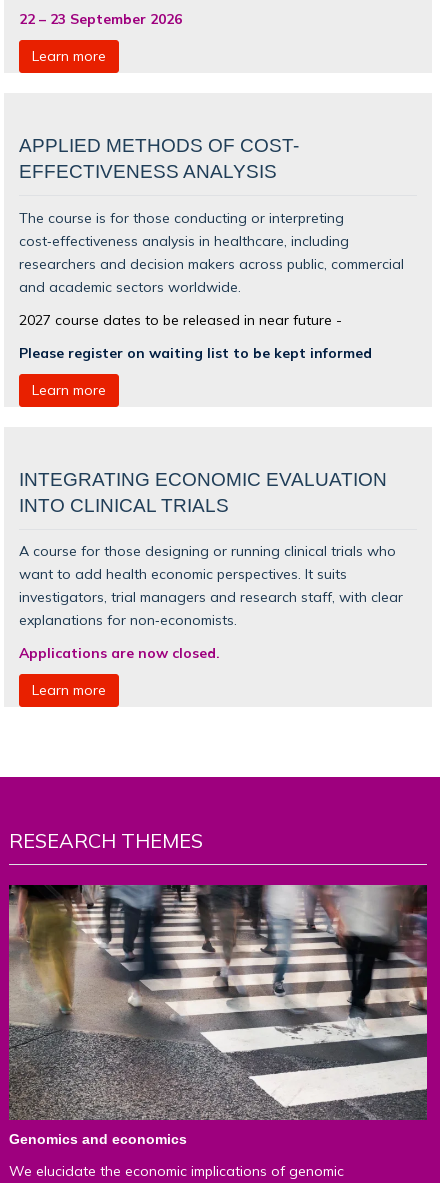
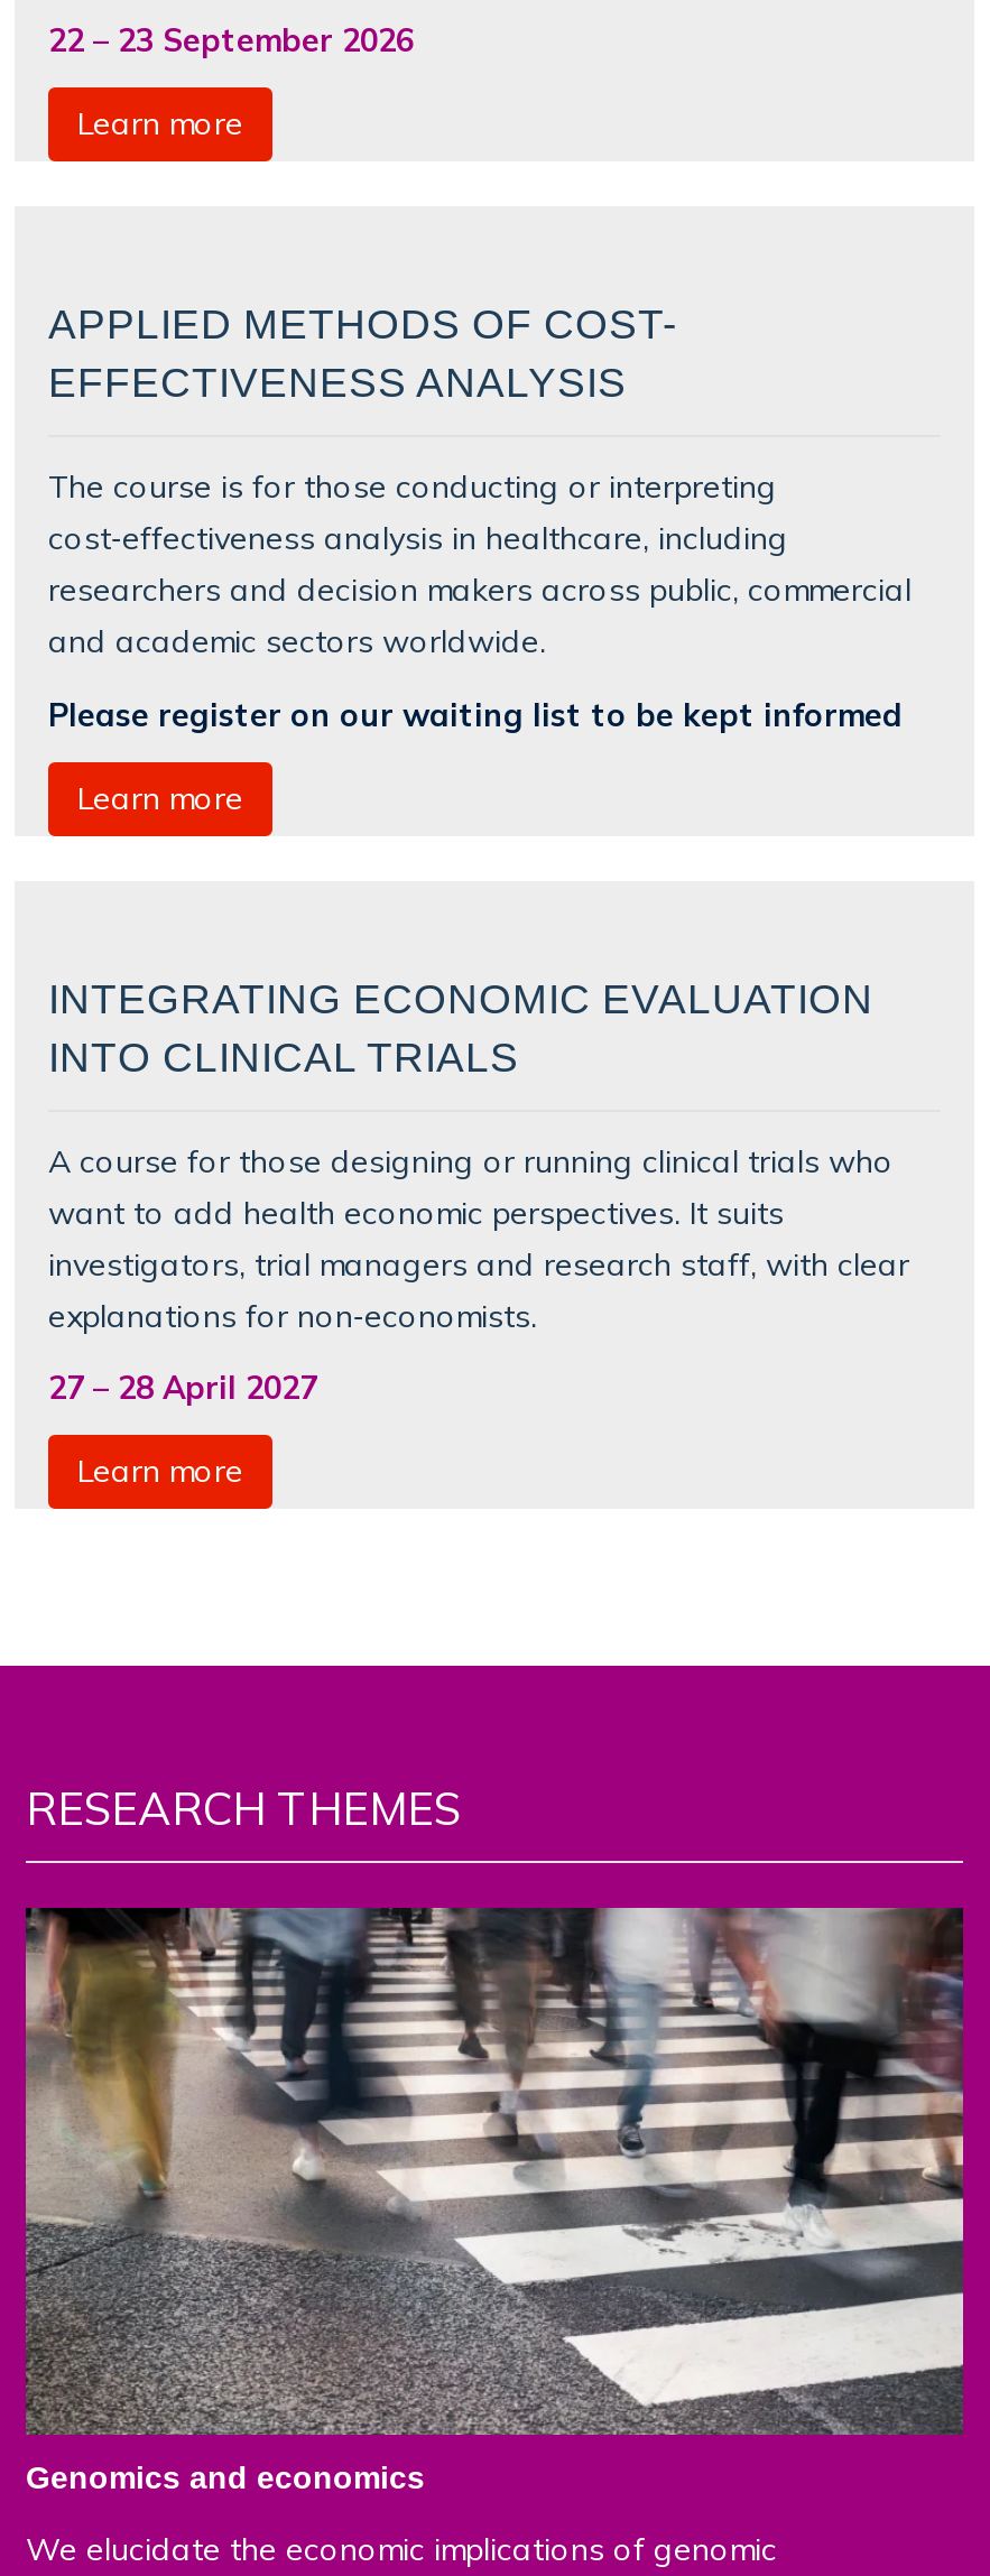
- 2027 course dates to be released in near future -
- Please register on waiting list to be kept informed
+ Please register on our waiting list to be kept informed

- Applications are now closed.
+ 27 – 28 April 2027
